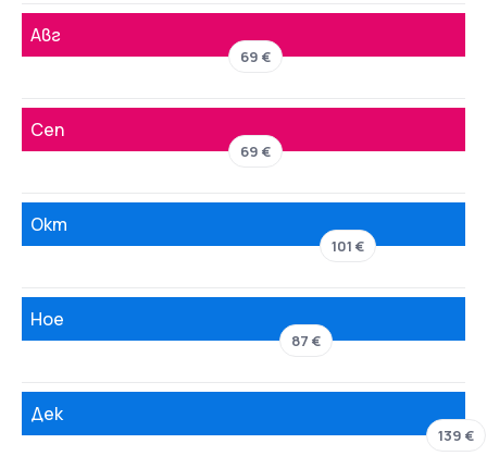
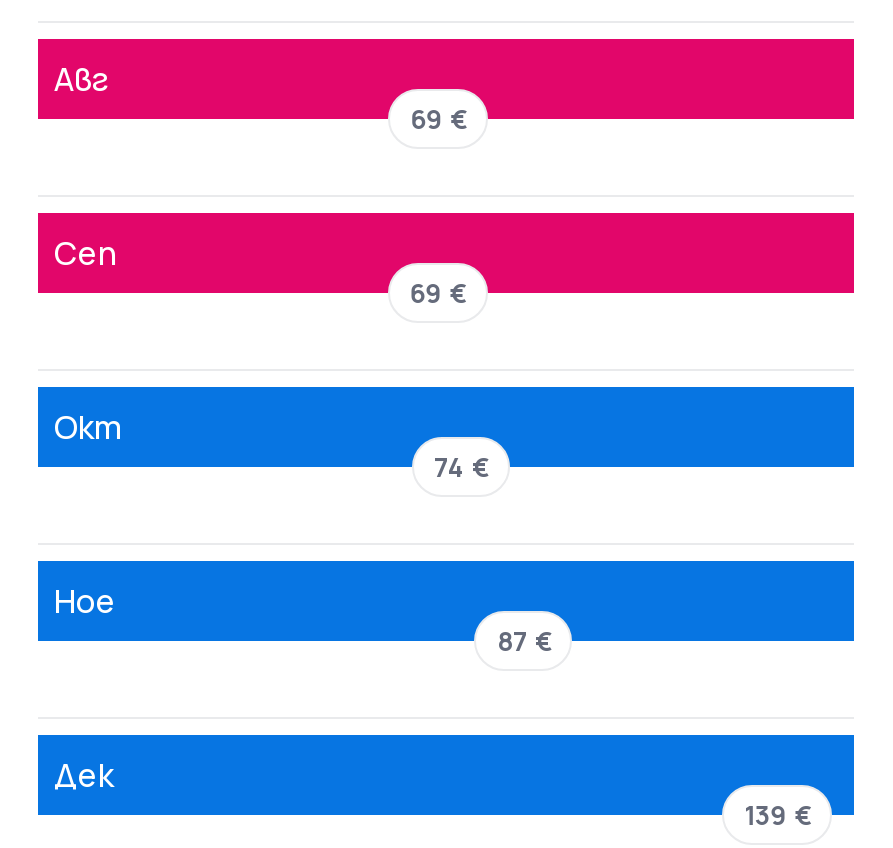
- 101 €
+ 74 €
